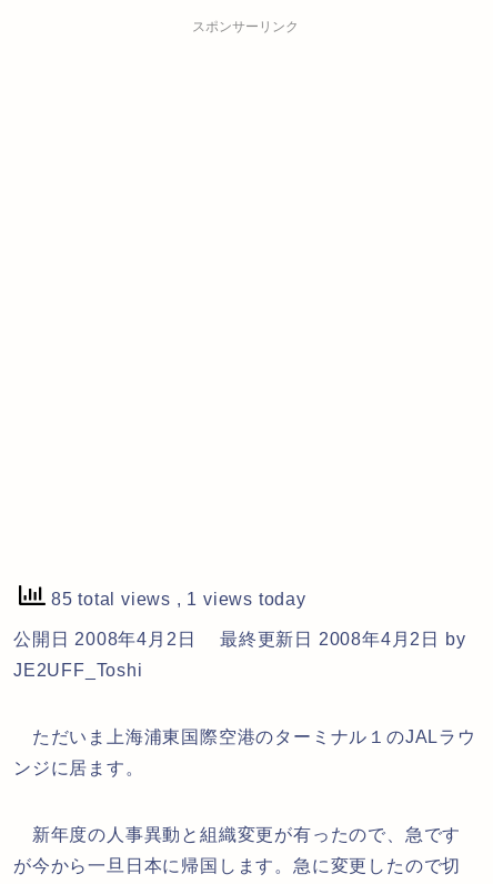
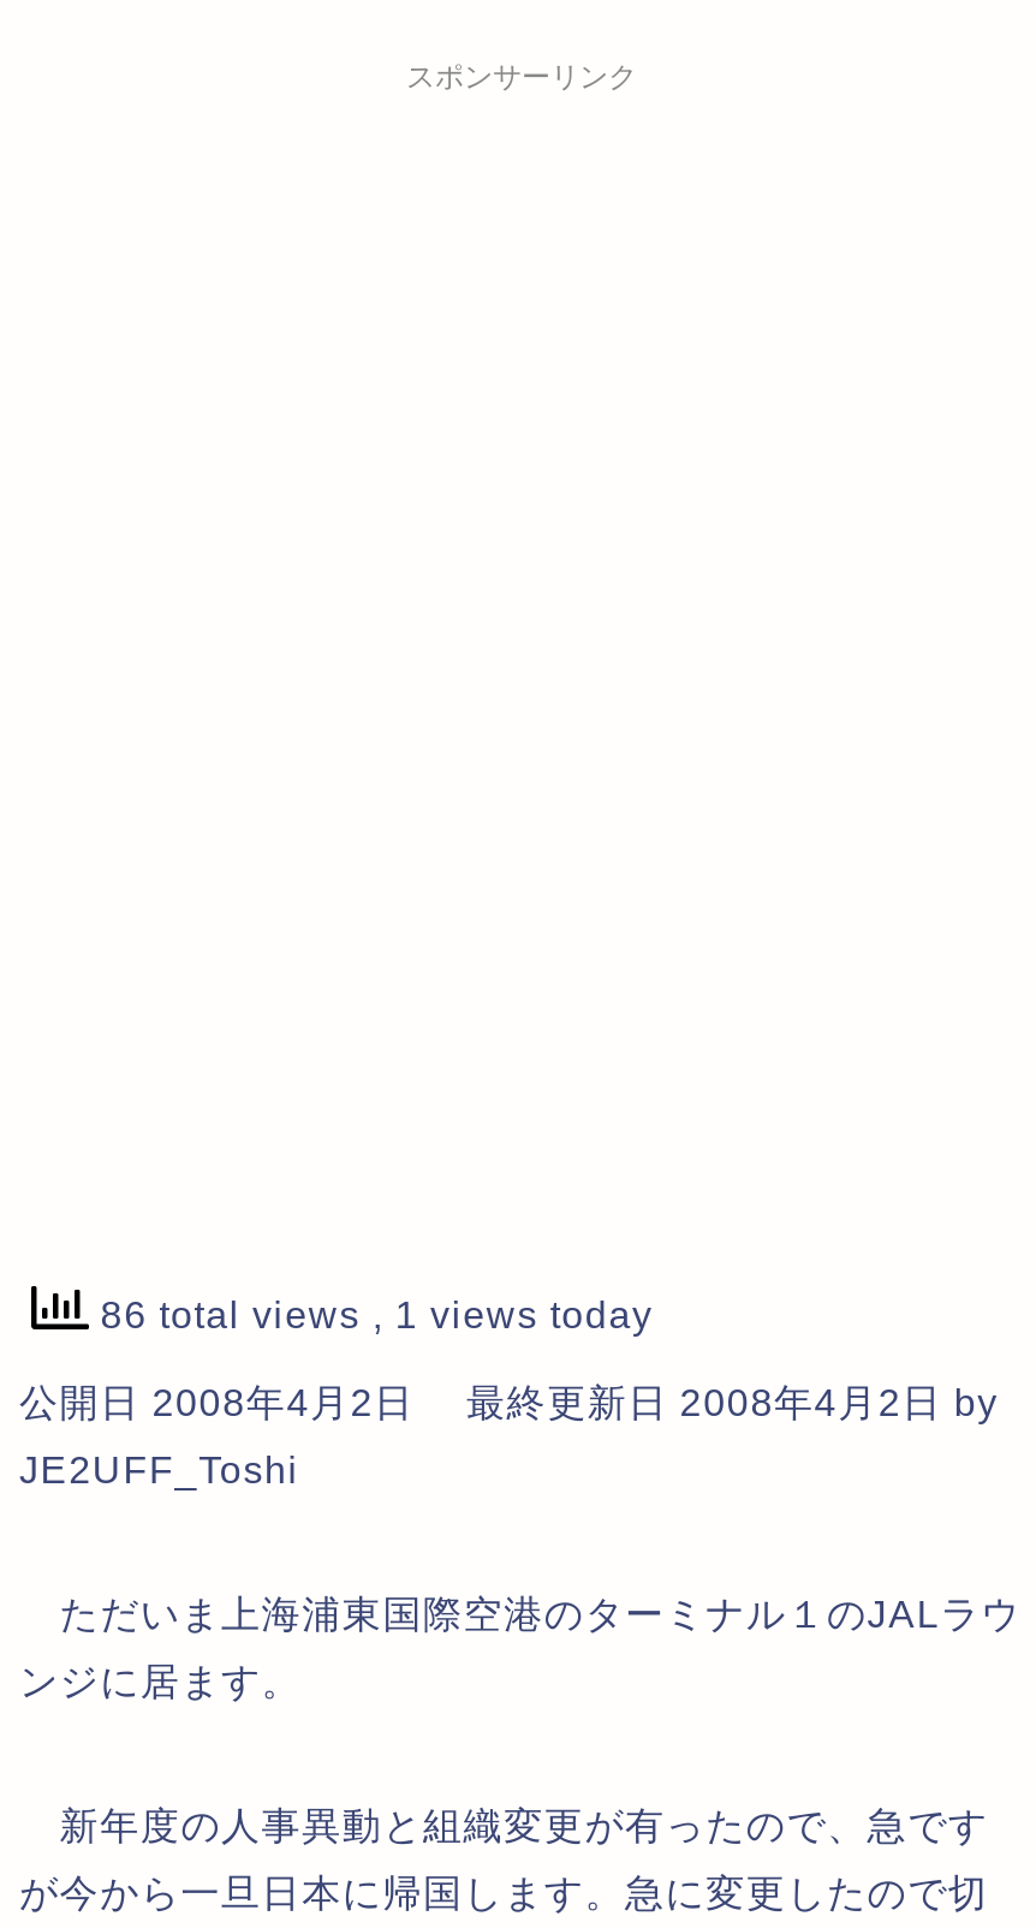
- 85 total views, 1 views today
+ 86 total views, 1 views today
